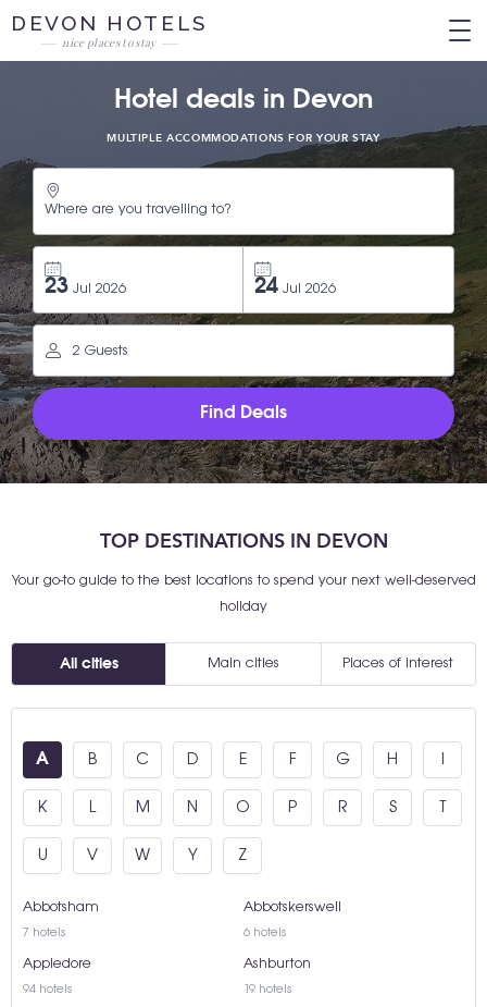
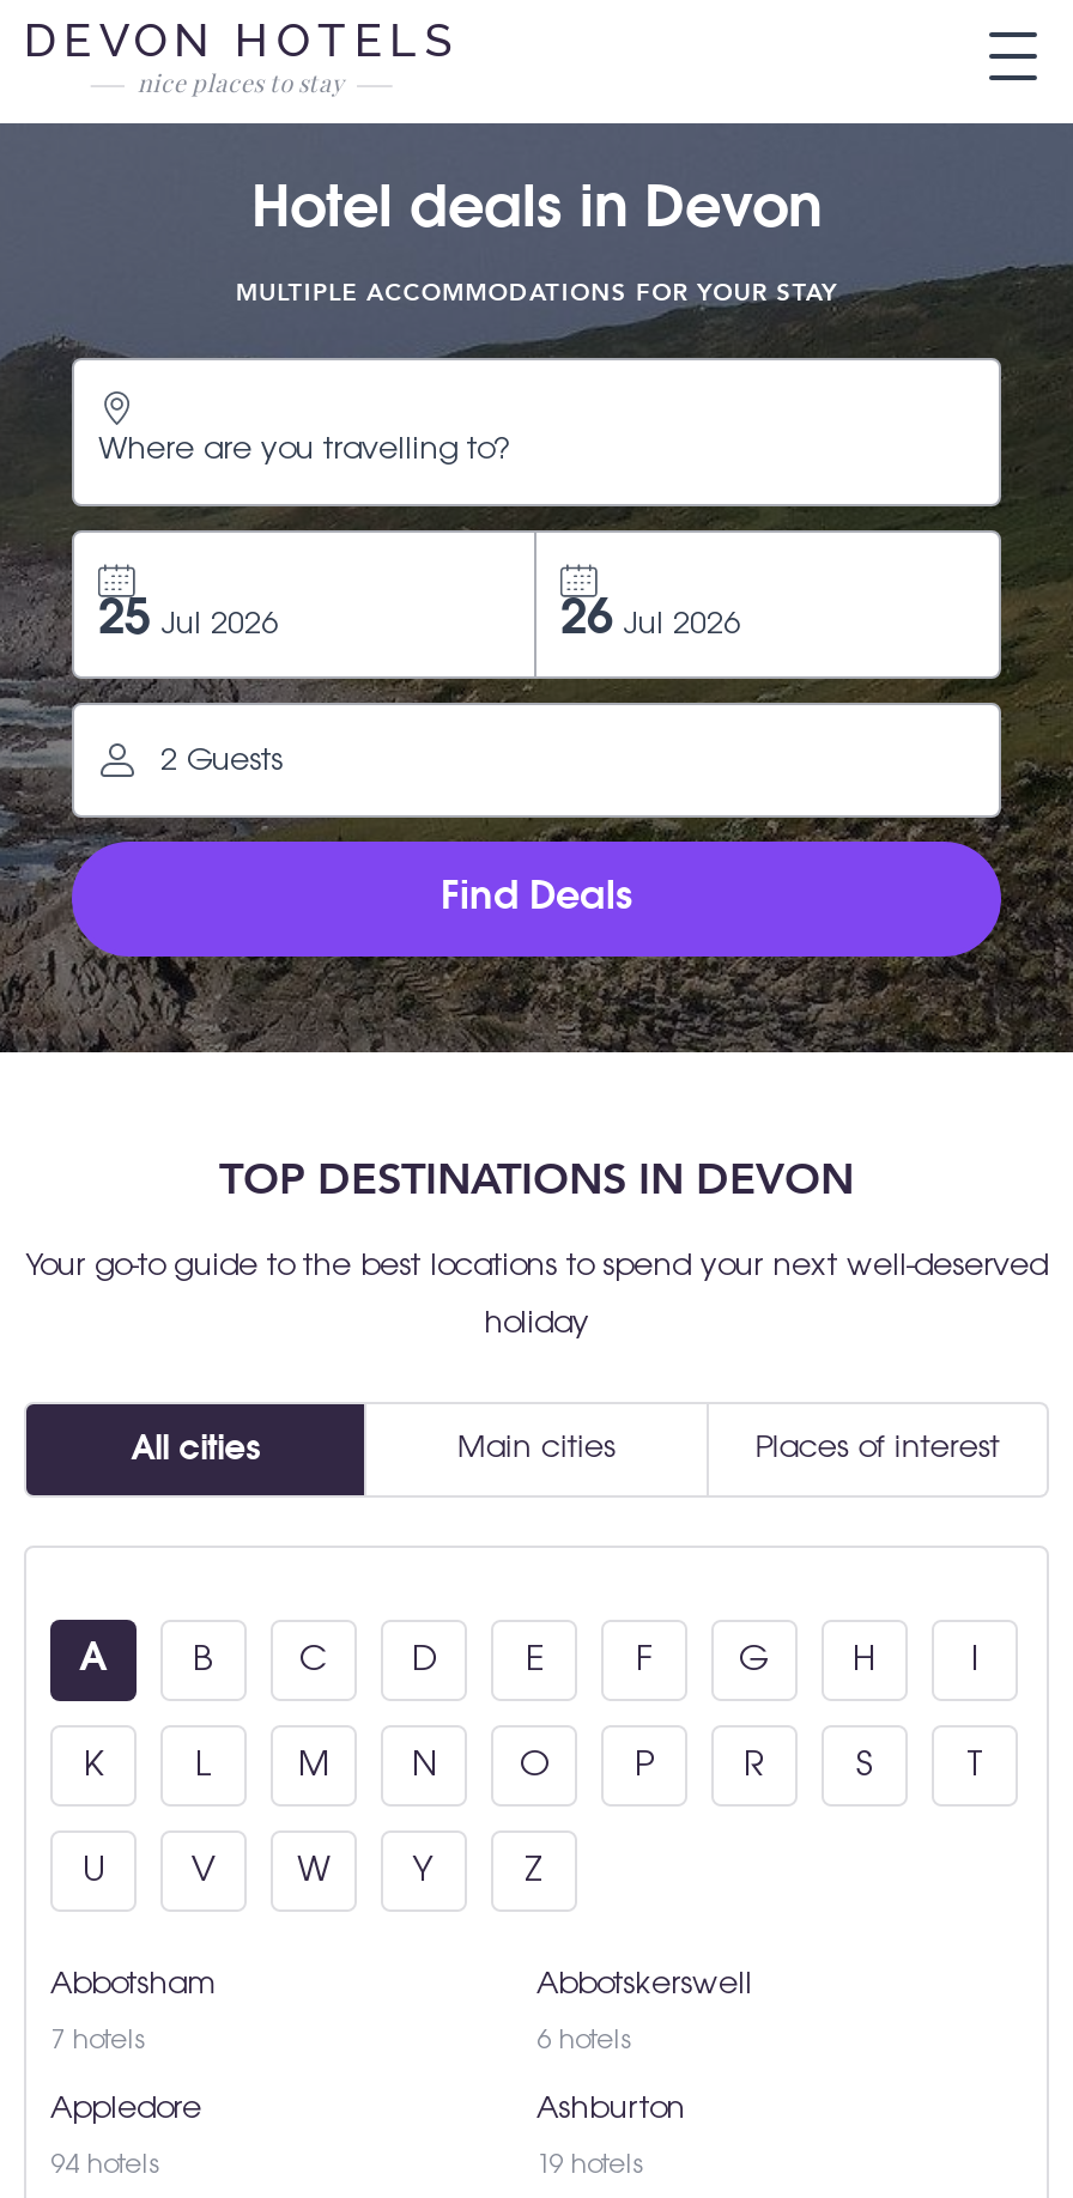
- 23 Jul 2026
+ 25 Jul 2026

- 24 Jul 2026
+ 26 Jul 2026
